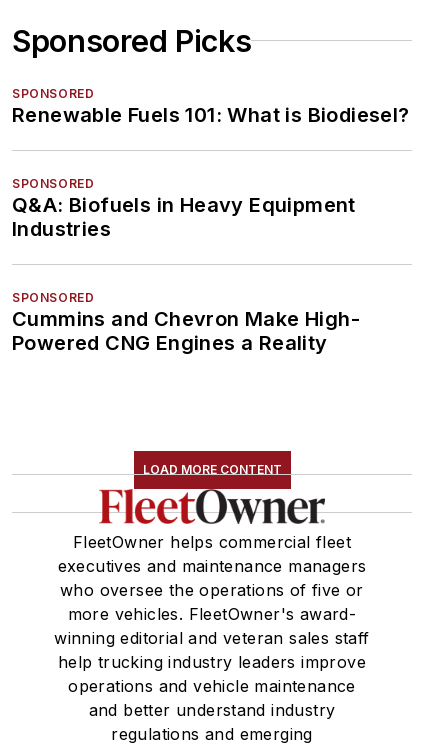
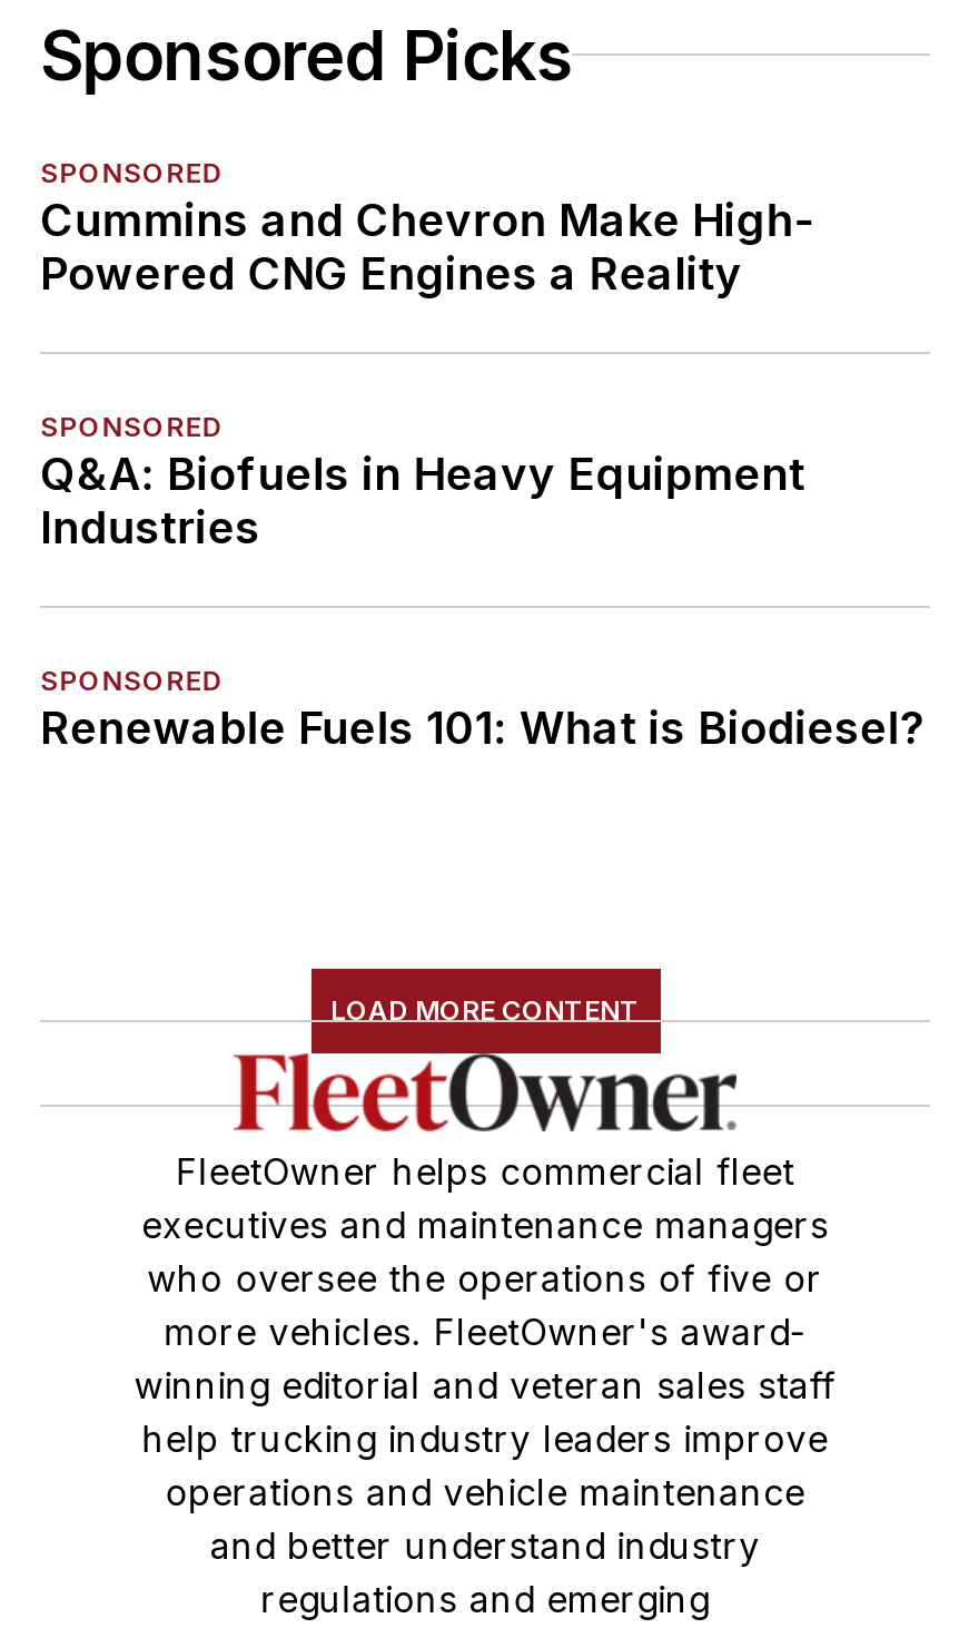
moved down: Renewable Fuels 101: What is Biodiesel?

moved down: SPONSORED | Q&A: Biofuels in Heavy Equipment | Industries | SPONSORED

moved up: Cummins and Chevron Make High- | Powered CNG Engines a Reality
